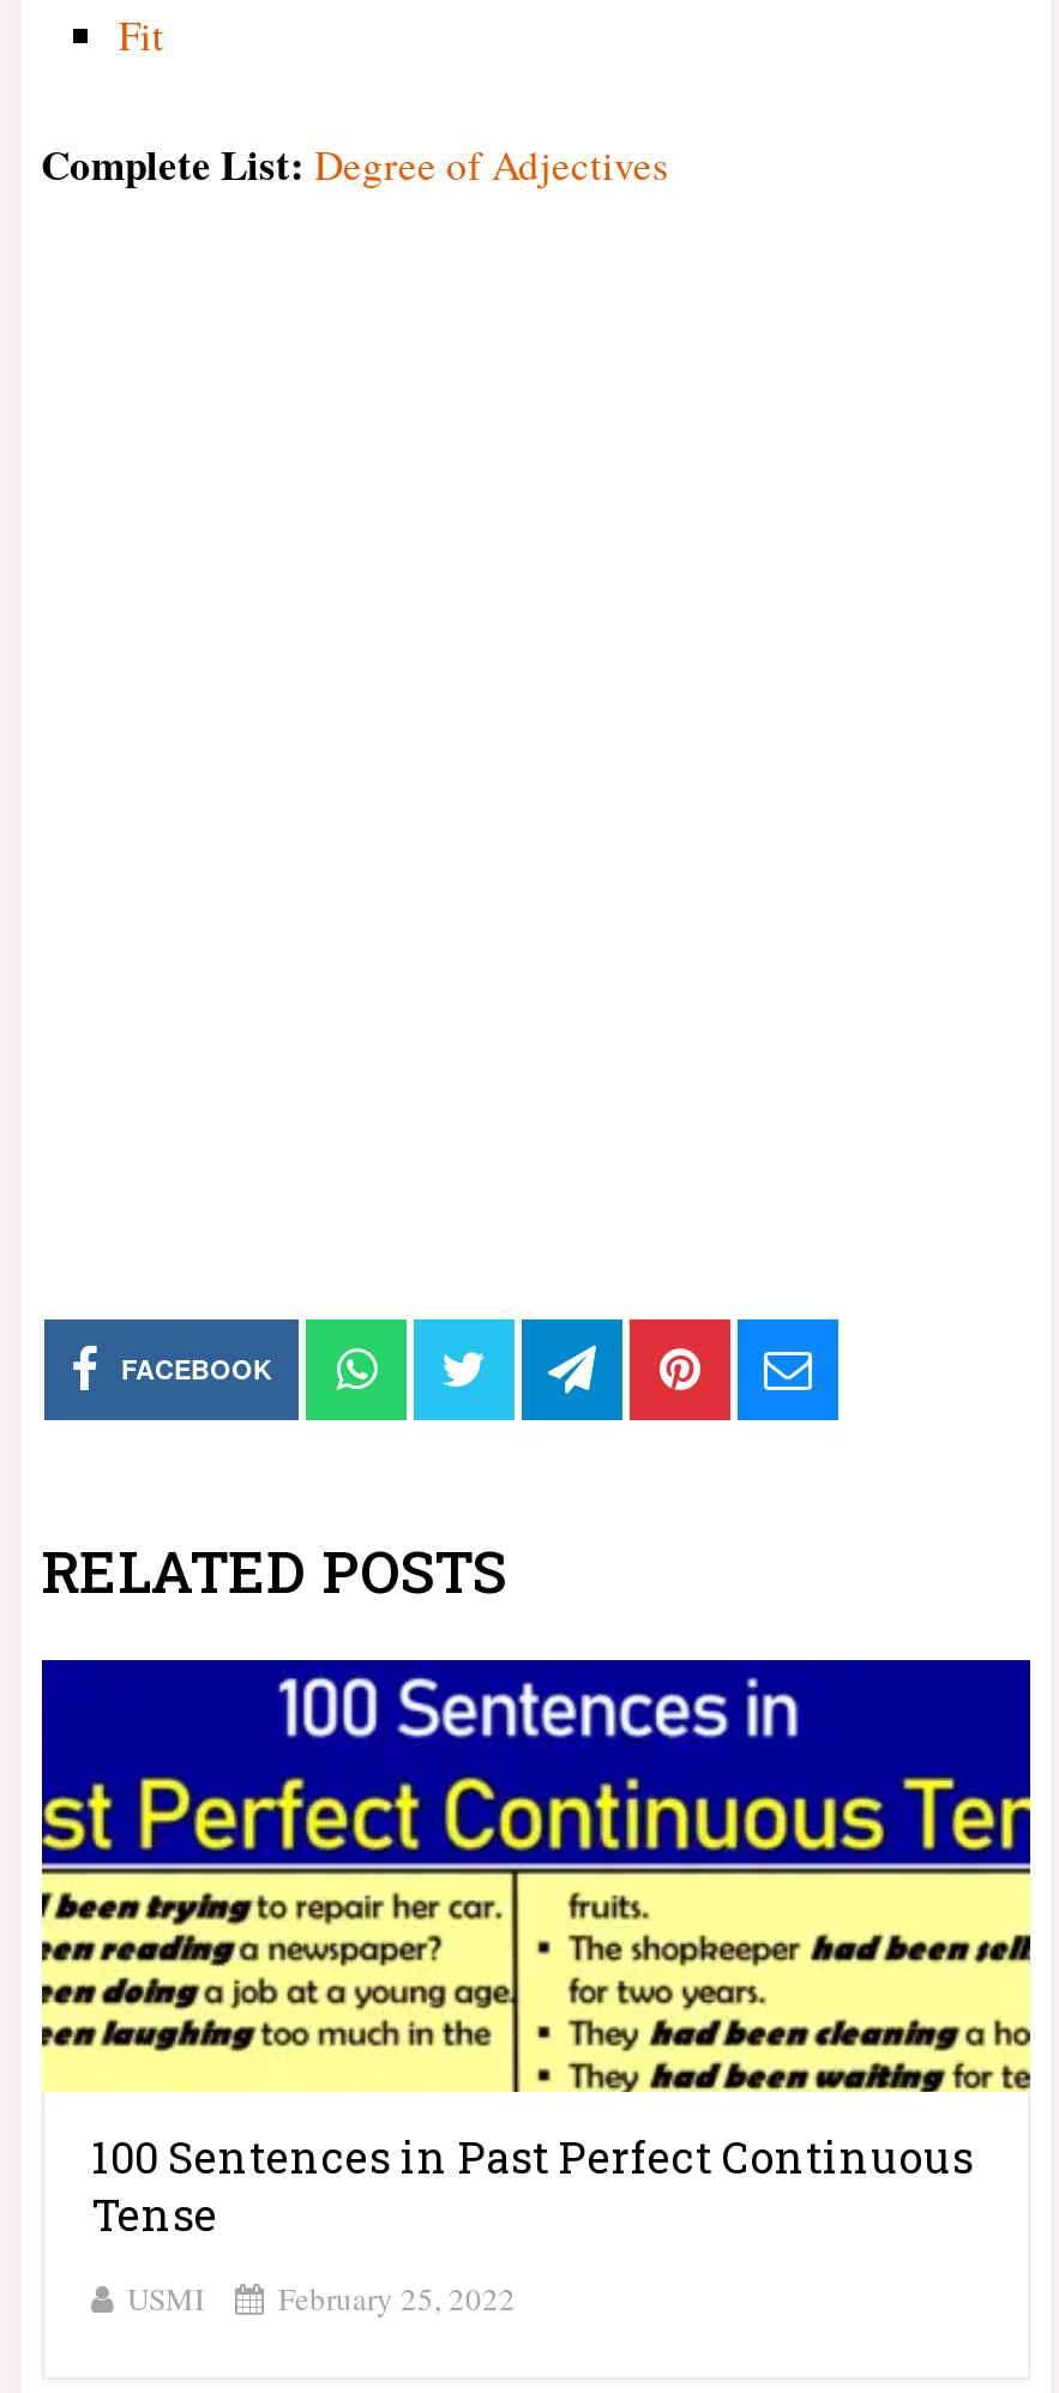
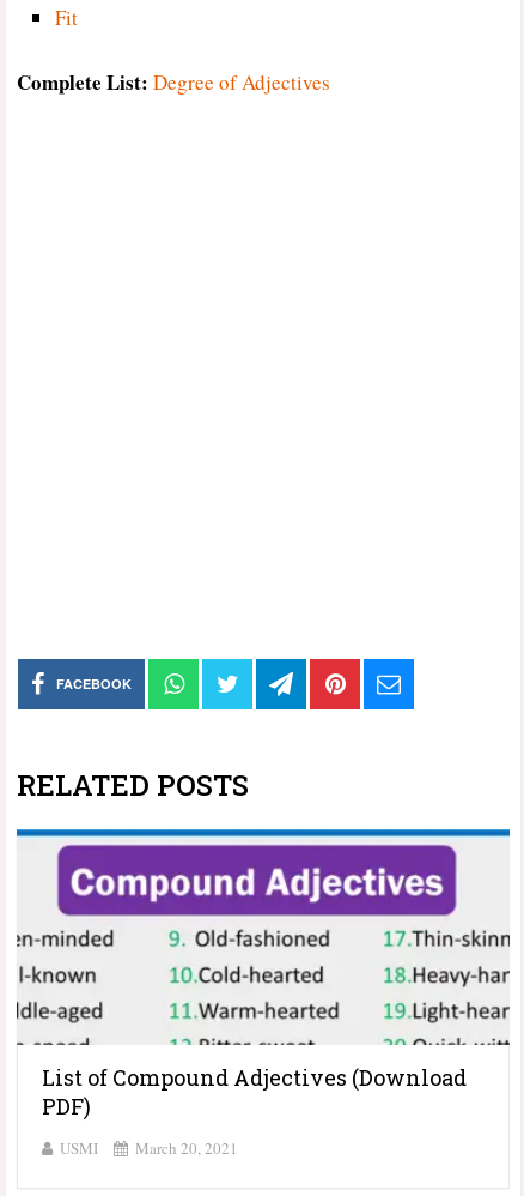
- [image]
- 100 Sentences in Past Perfect Continuous
- Tense
+ [image]
+ List of Compound Adjectives (Download
+ PDF)

- USMI February 25, 2022
+ USMI March 20, 2021
